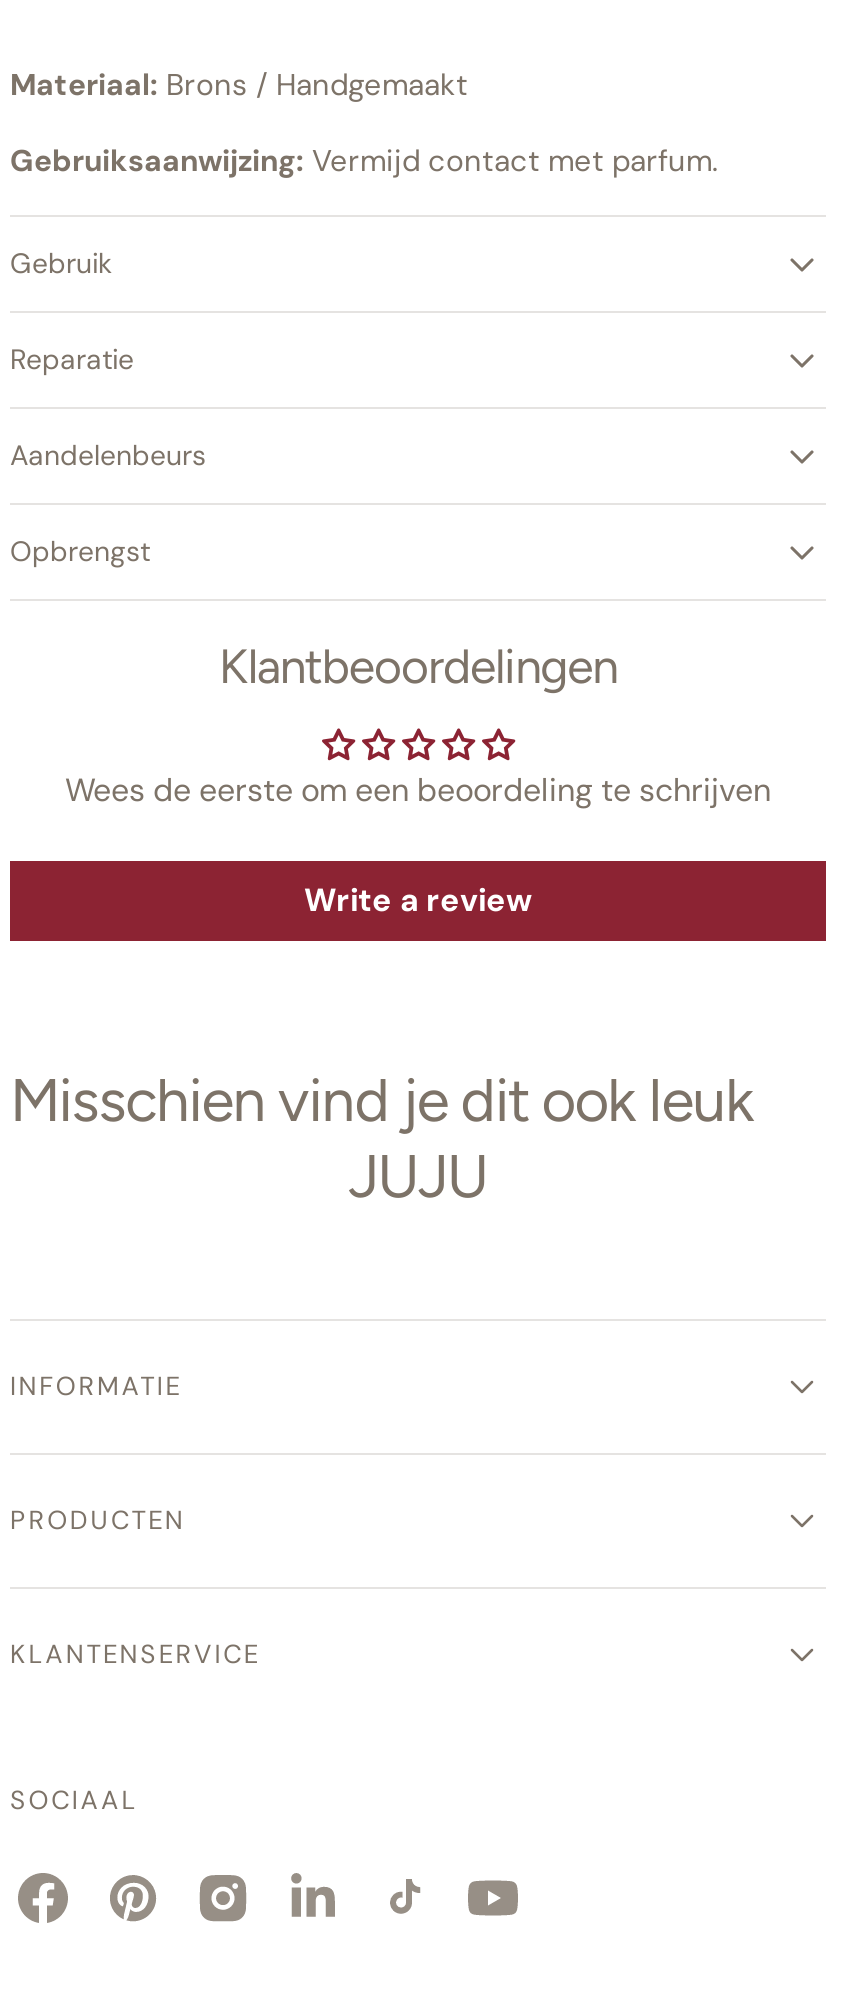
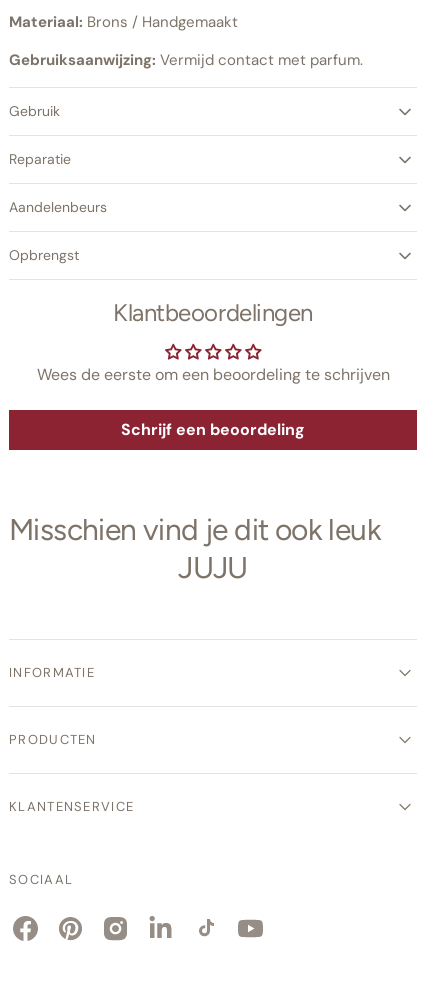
- Write a review
+ Schrijf een beoordeling
